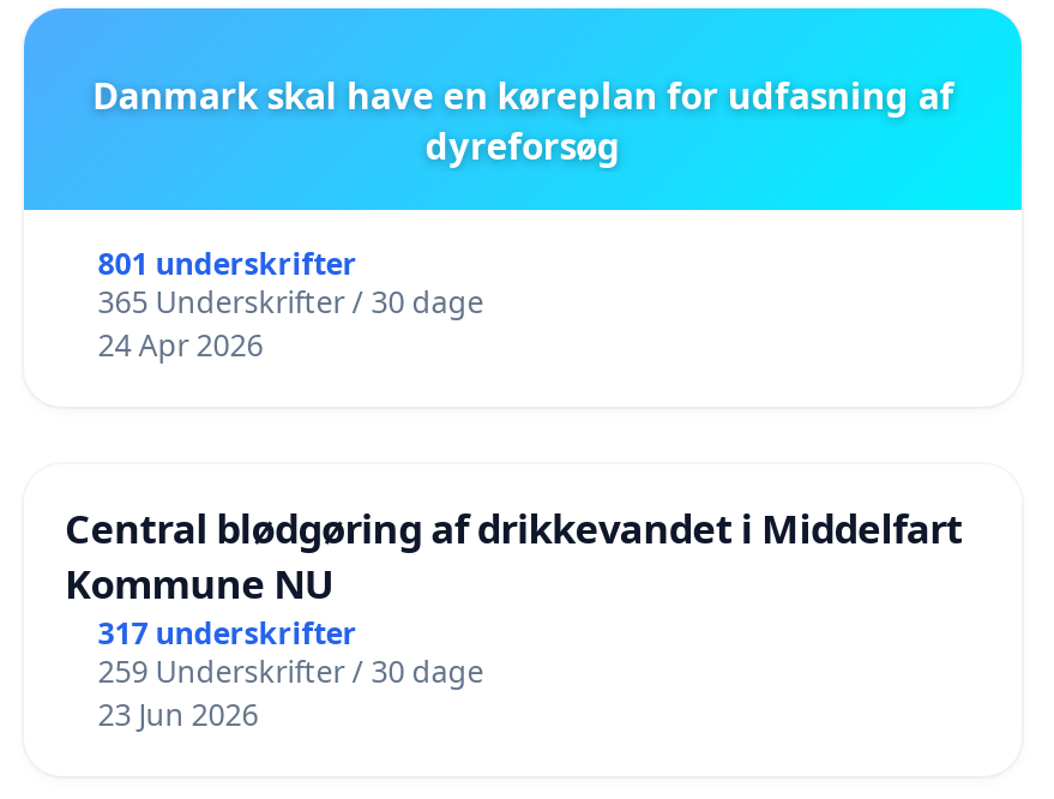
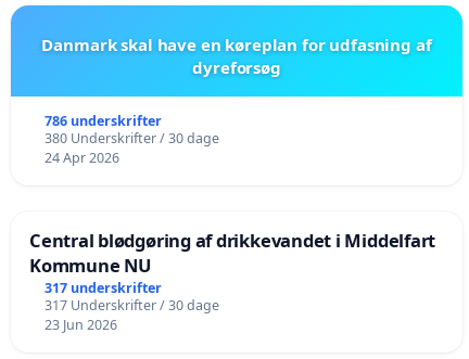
- 801 underskrifter
+ 786 underskrifter

- 365 Underskrifter / 30 dage
+ 380 Underskrifter / 30 dage

- 259 Underskrifter / 30 dage
+ 317 Underskrifter / 30 dage
